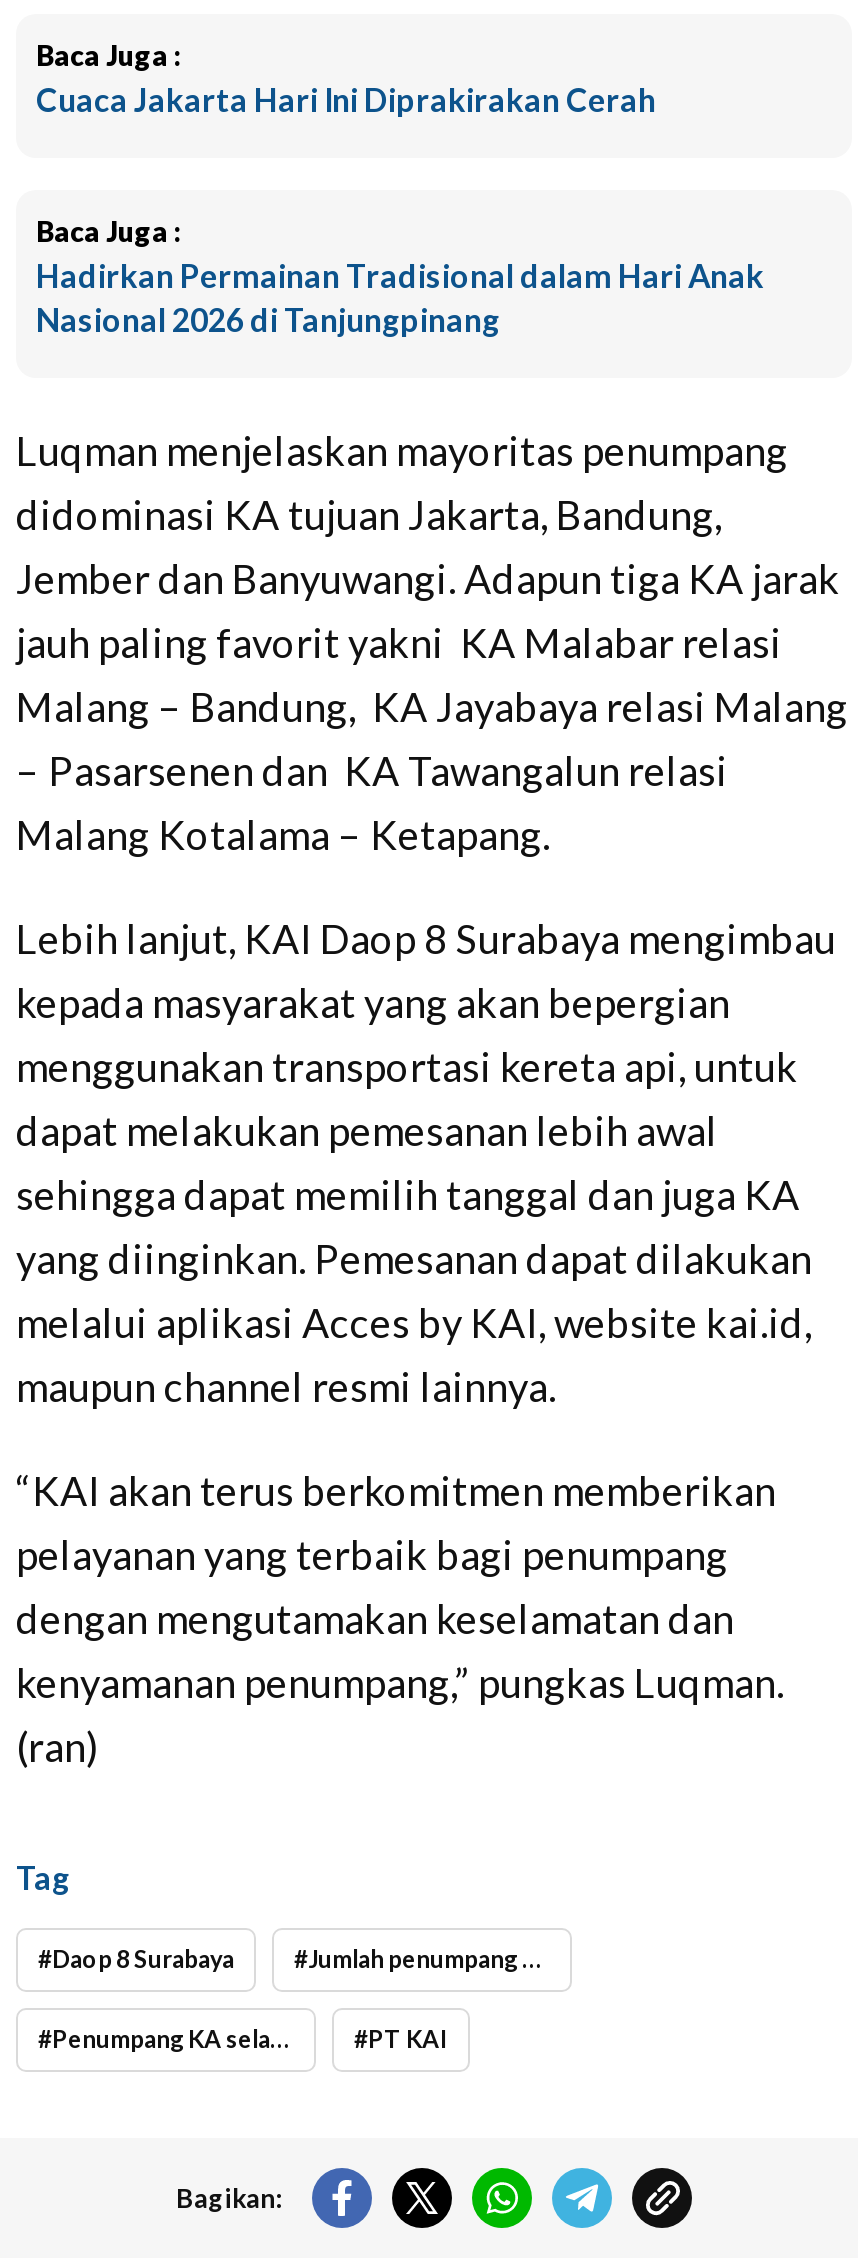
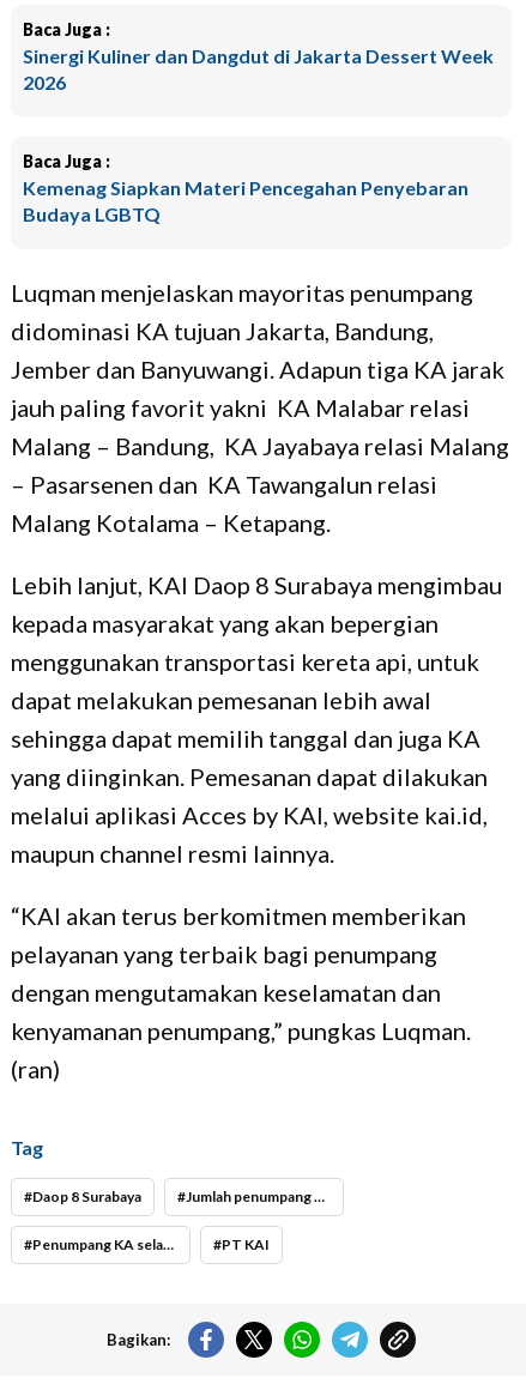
- Cuaca Jakarta Hari Ini Diprakirakan Cerah
+ Sinergi Kuliner dan Dangdut di Jakarta Dessert Week
+ 2026

- Hadirkan Permainan Tradisional dalam Hari Anak
- Nasional 2026 di Tanjungpinang
+ Kemenag Siapkan Materi Pencegahan Penyebaran
+ Budaya LGBTQ
